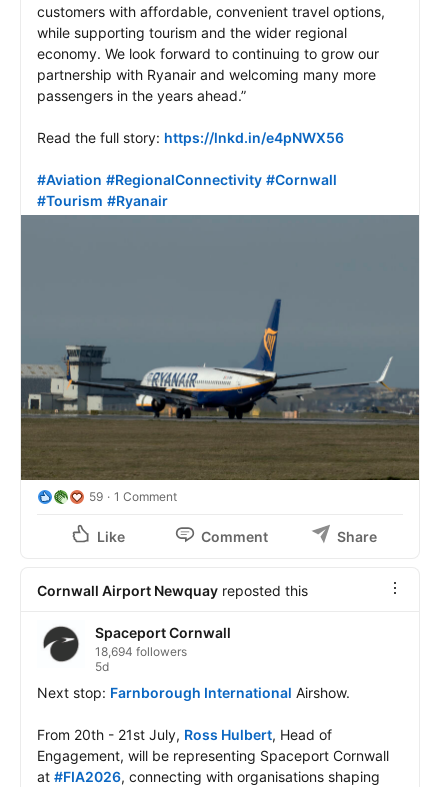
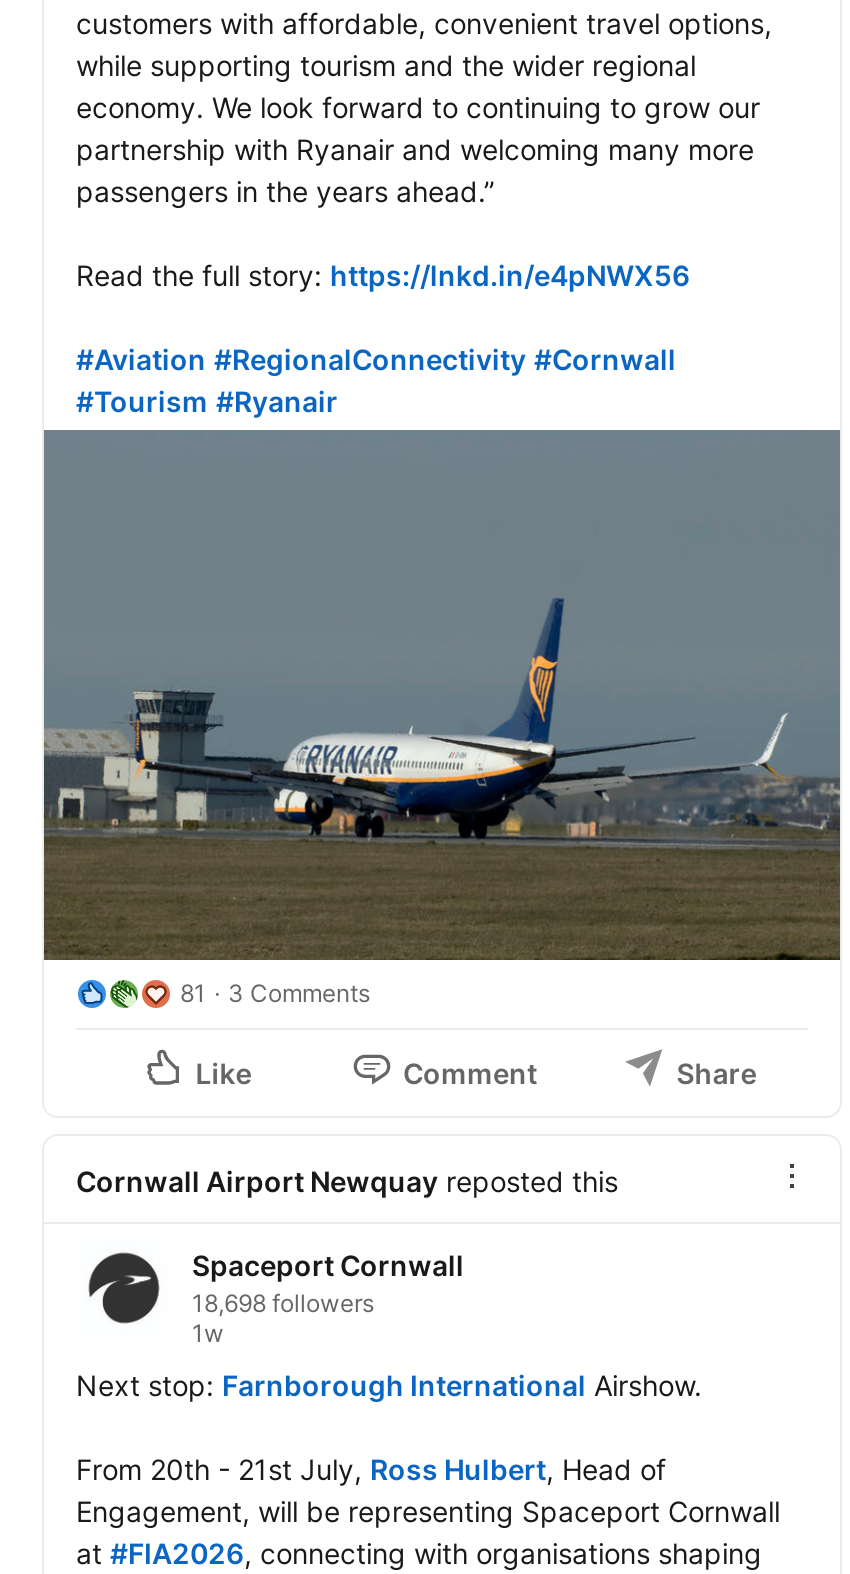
- 59
- 1 Comment
+ 81
+ 3 Comments

- 18,694 followers
- 5d
+ 18,698 followers
+ 1w
